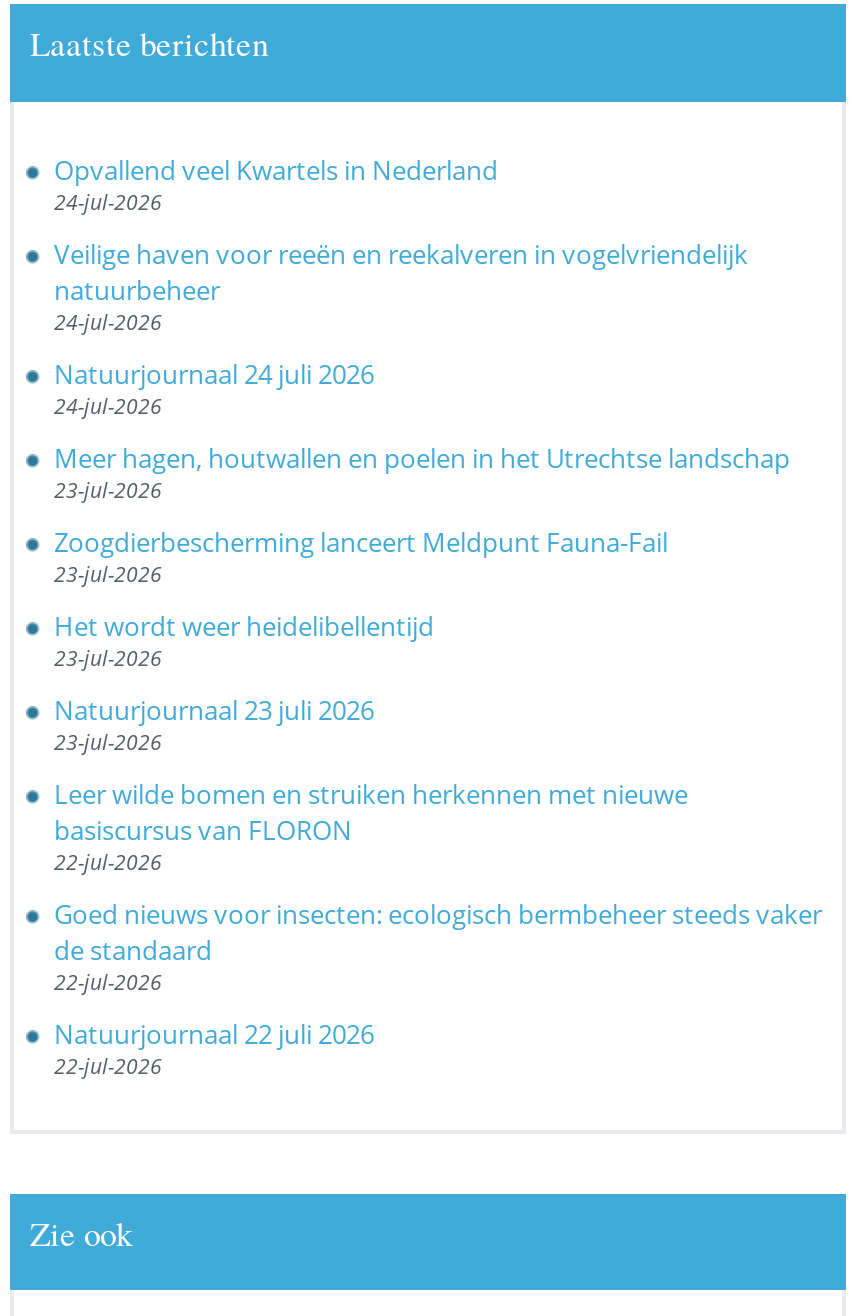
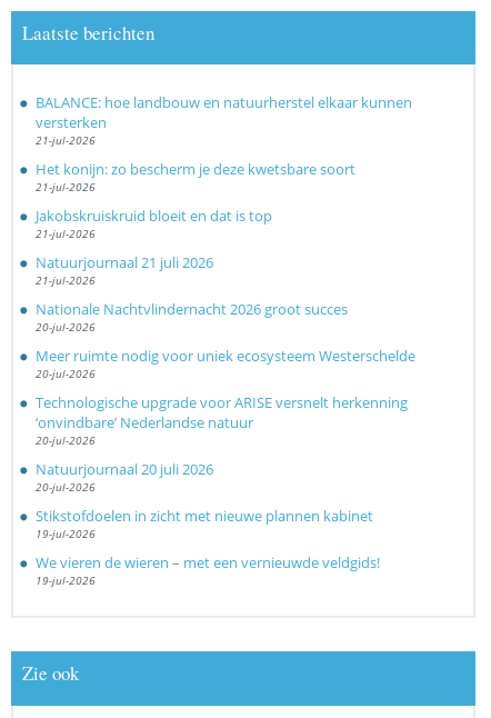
- Opvallend veel Kwartels in Nederland
- 24-jul-2026
+ BALANCE: hoe landbouw en natuurherstel elkaar kunnen
+ versterken
+ 21-jul-2026

- Veilige haven voor reeën en reekalveren in vogelvriendelijk
- natuurbeheer
- 24-jul-2026
+ Het konijn: zo bescherm je deze kwetsbare soort
+ 21-jul-2026

- Natuurjournaal 24 juli 2026
- 24-jul-2026
+ Jakobskruiskruid bloeit en dat is top
+ 21-jul-2026

- Meer hagen, houtwallen en poelen in het Utrechtse landschap
- 23-jul-2026
+ Natuurjournaal 21 juli 2026
+ 21-jul-2026

- Zoogdierbescherming lanceert Meldpunt Fauna-Fail
- 23-jul-2026
+ Nationale Nachtvlindernacht 2026 groot succes
+ 20-jul-2026

- Het wordt weer heidelibellentijd
- 23-jul-2026
+ Meer ruimte nodig voor uniek ecosysteem Westerschelde
+ 20-jul-2026

- Natuurjournaal 23 juli 2026
- 23-jul-2026
+ Technologische upgrade voor ARISE versnelt herkenning
+ ‘onvindbare’ Nederlandse natuur
+ 20-jul-2026

- Leer wilde bomen en struiken herkennen met nieuwe
- basiscursus van FLORON
- 22-jul-2026
+ Natuurjournaal 20 juli 2026
+ 20-jul-2026

- Goed nieuws voor insecten: ecologisch bermbeheer steeds vaker
- de standaard
- 22-jul-2026
+ Stikstofdoelen in zicht met nieuwe plannen kabinet
+ 19-jul-2026

- Natuurjournaal 22 juli 2026
- 22-jul-2026
+ We vieren de wieren – met een vernieuwde veldgids!
+ 19-jul-2026
